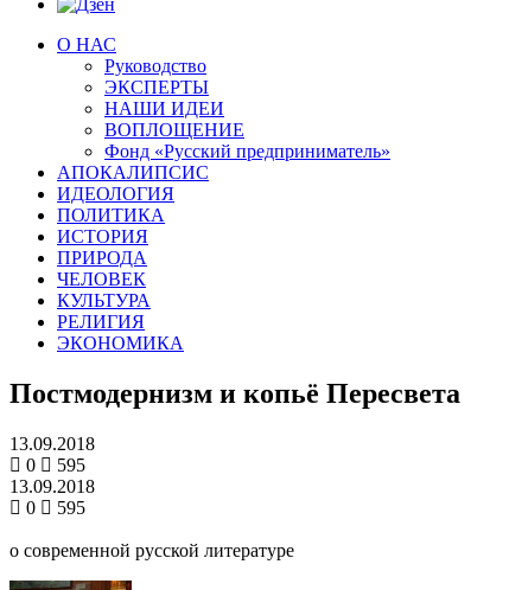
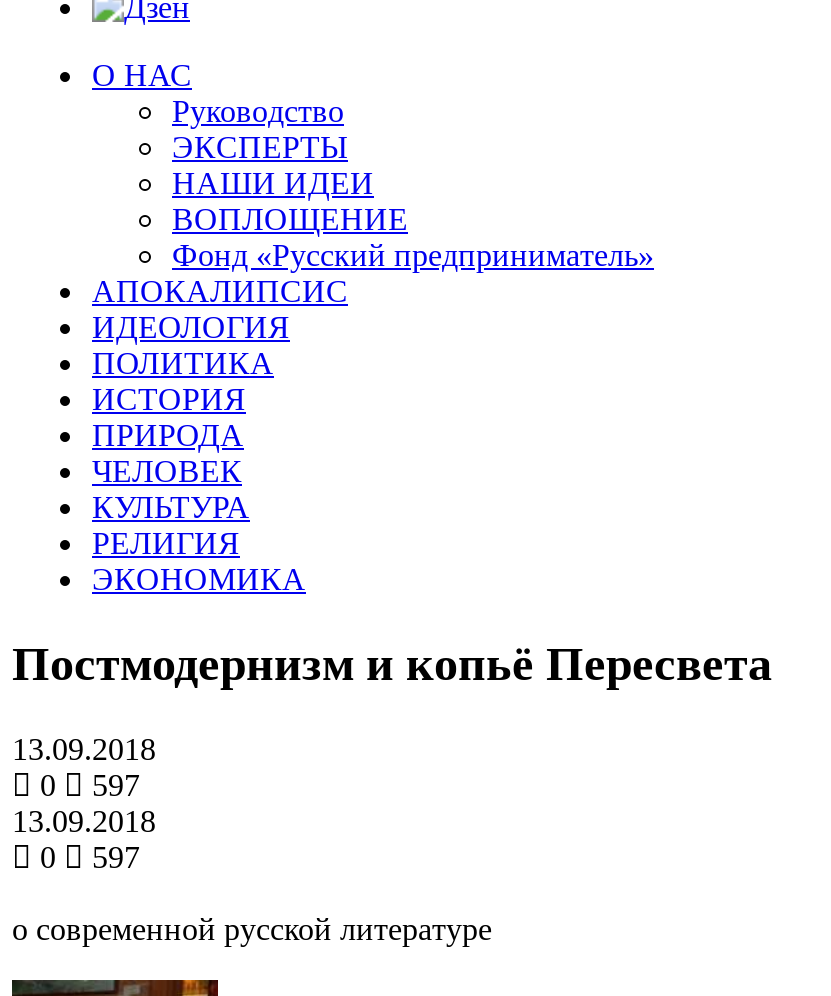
- 0 595
+ 0 597

- 0 595
+ 0 597
